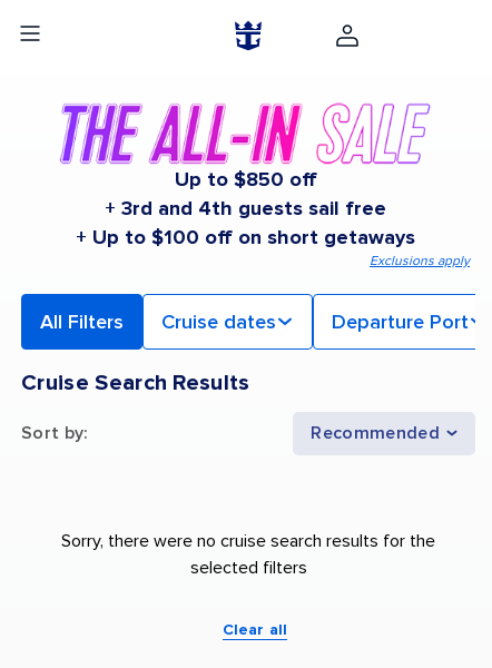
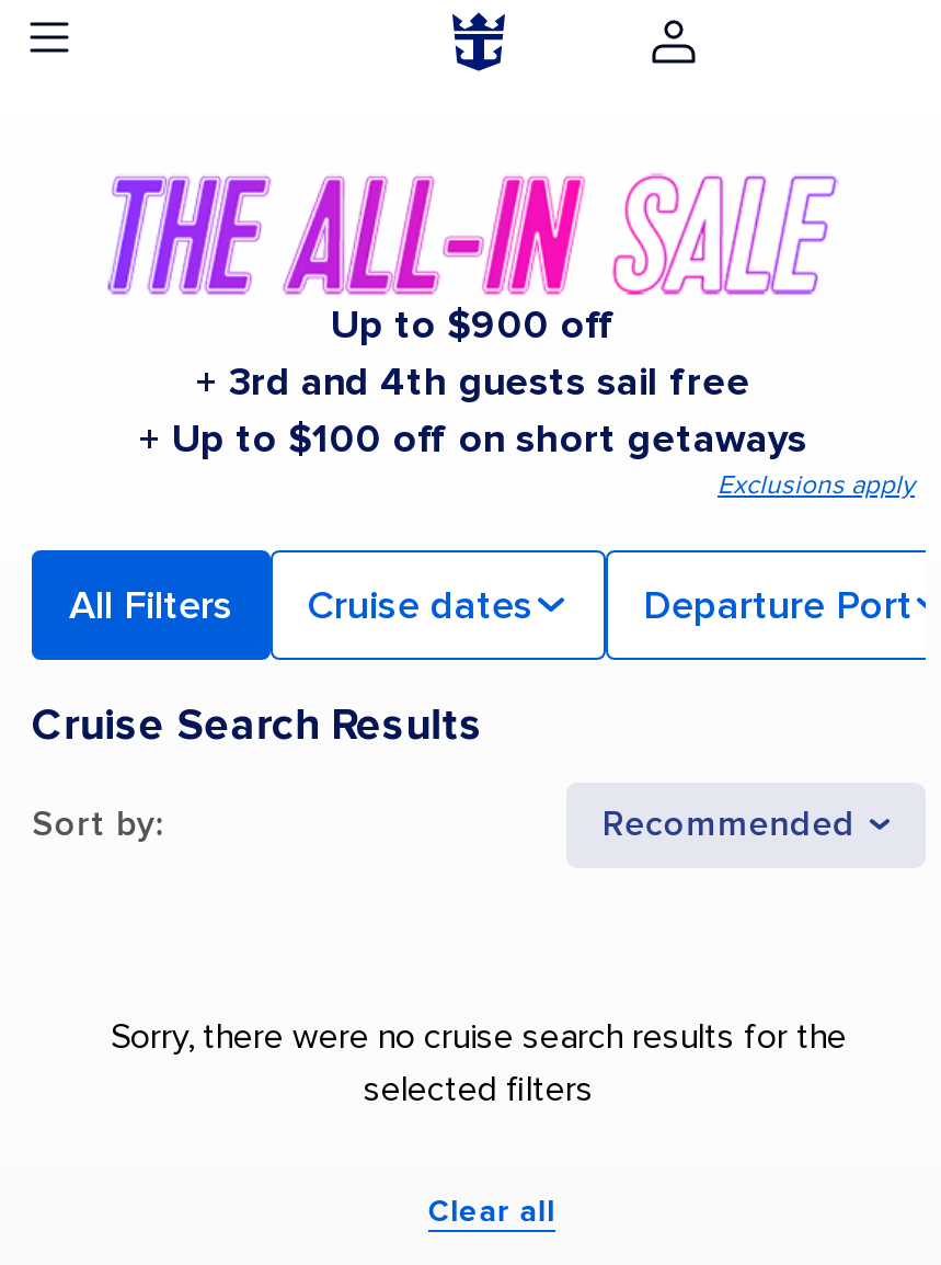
- Up to $850 off
+ Up to $900 off
